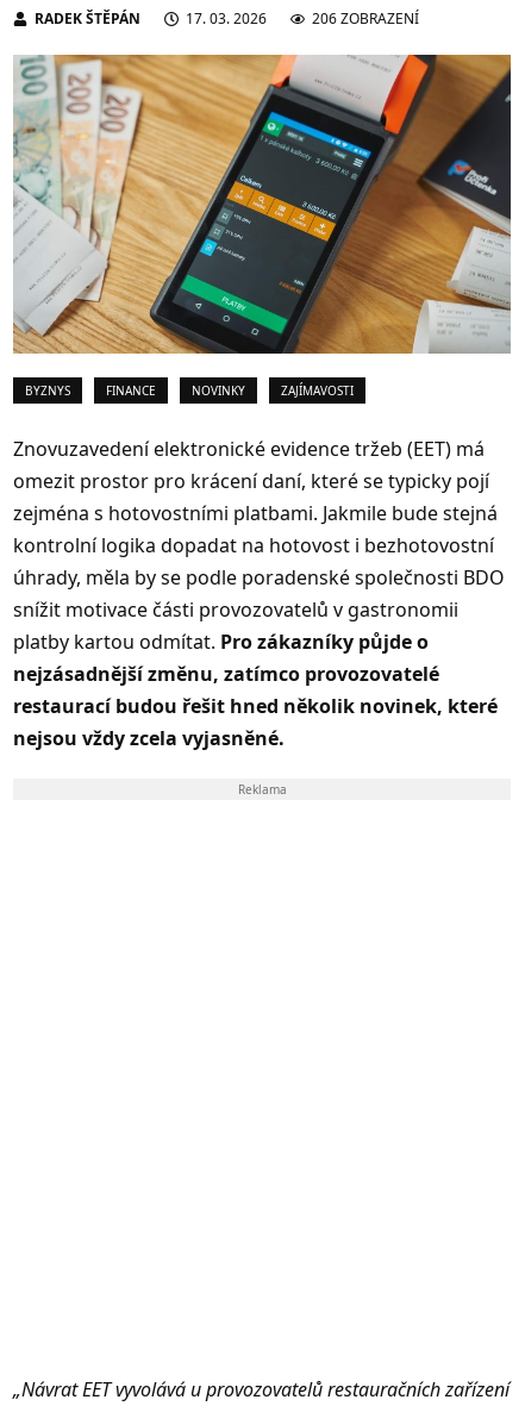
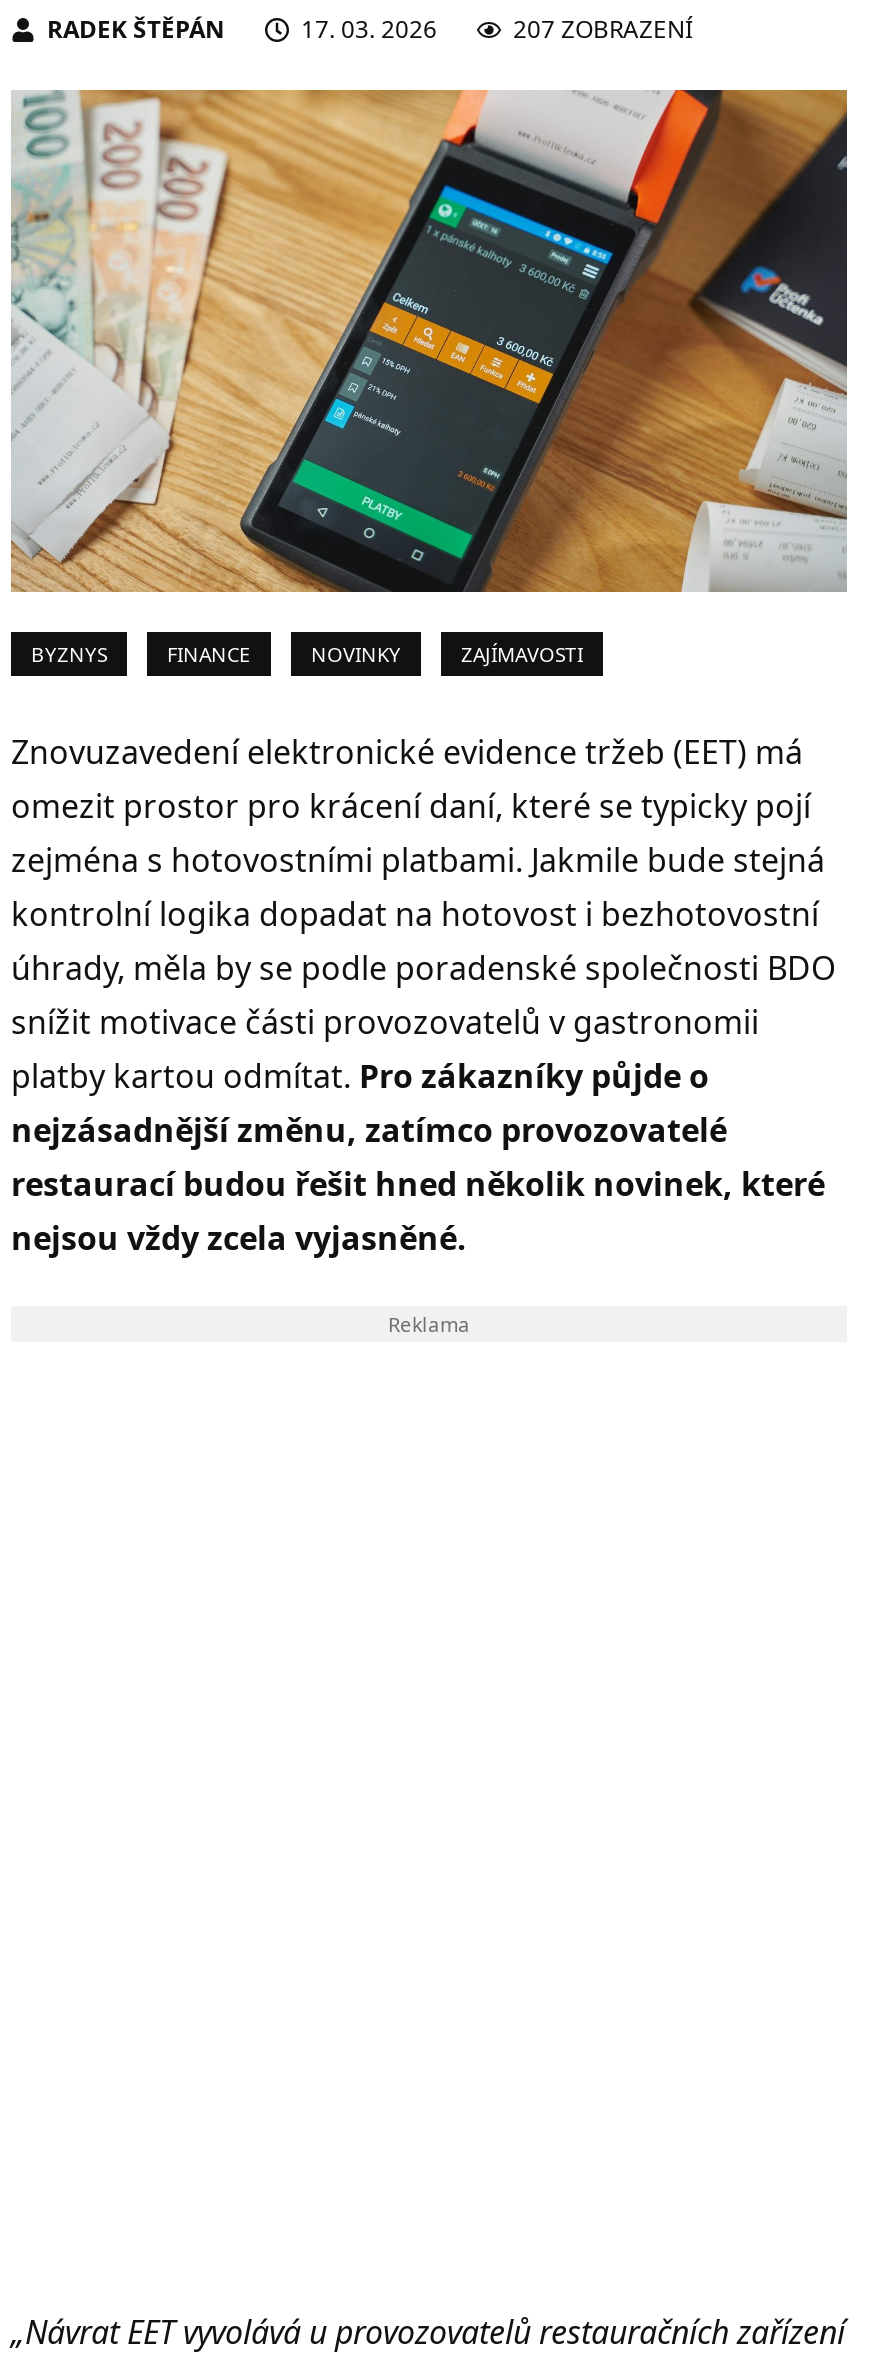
- 206 ZOBRAZENÍ
+ 207 ZOBRAZENÍ
